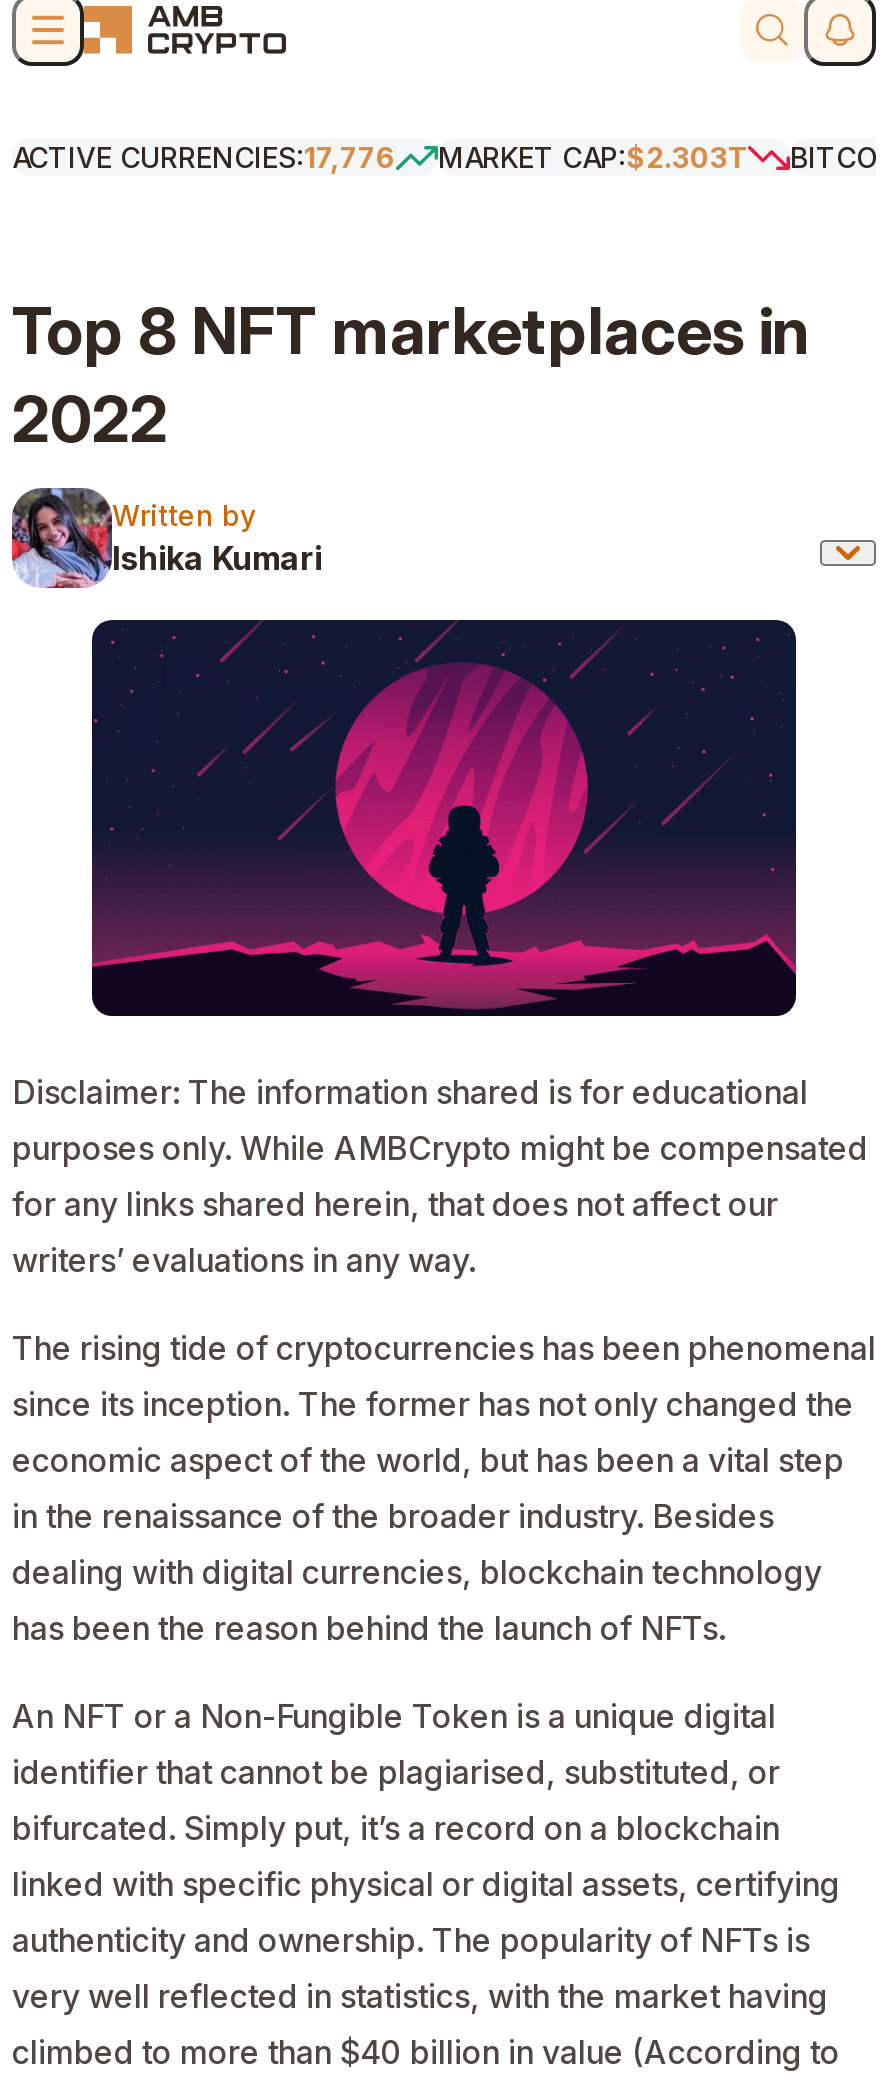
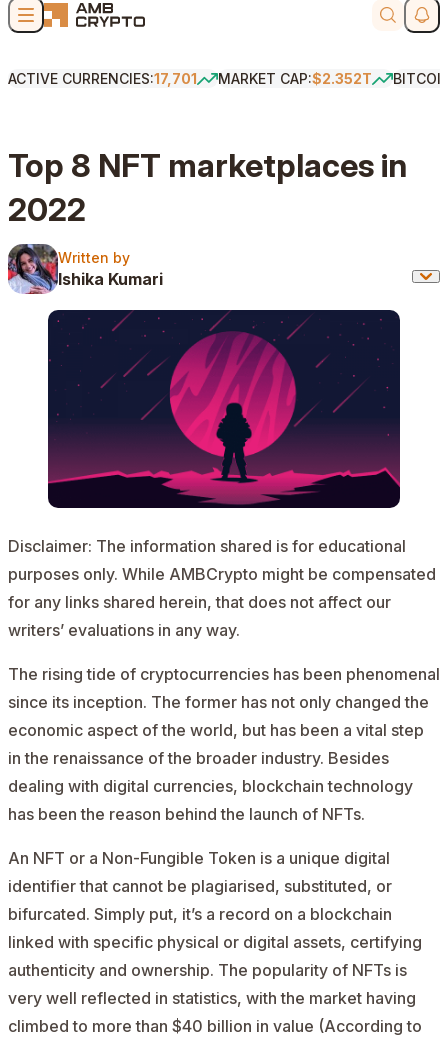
- ACTIVE CURRENCIES:17,776
+ ACTIVE CURRENCIES:17,701

- MARKET CAP:$2.303T
+ MARKET CAP:$2.352T
